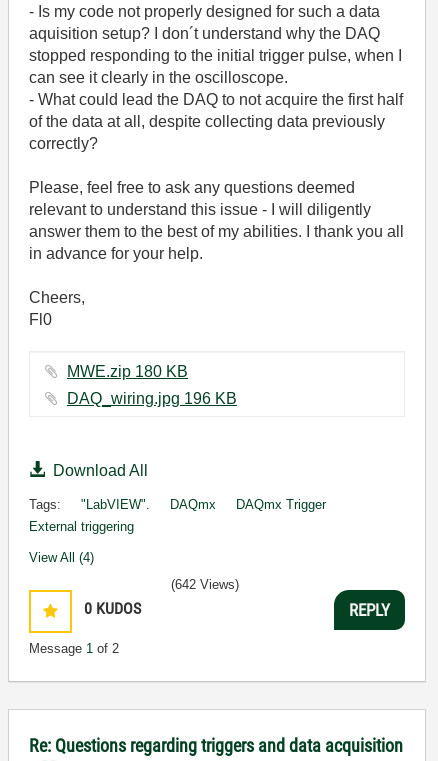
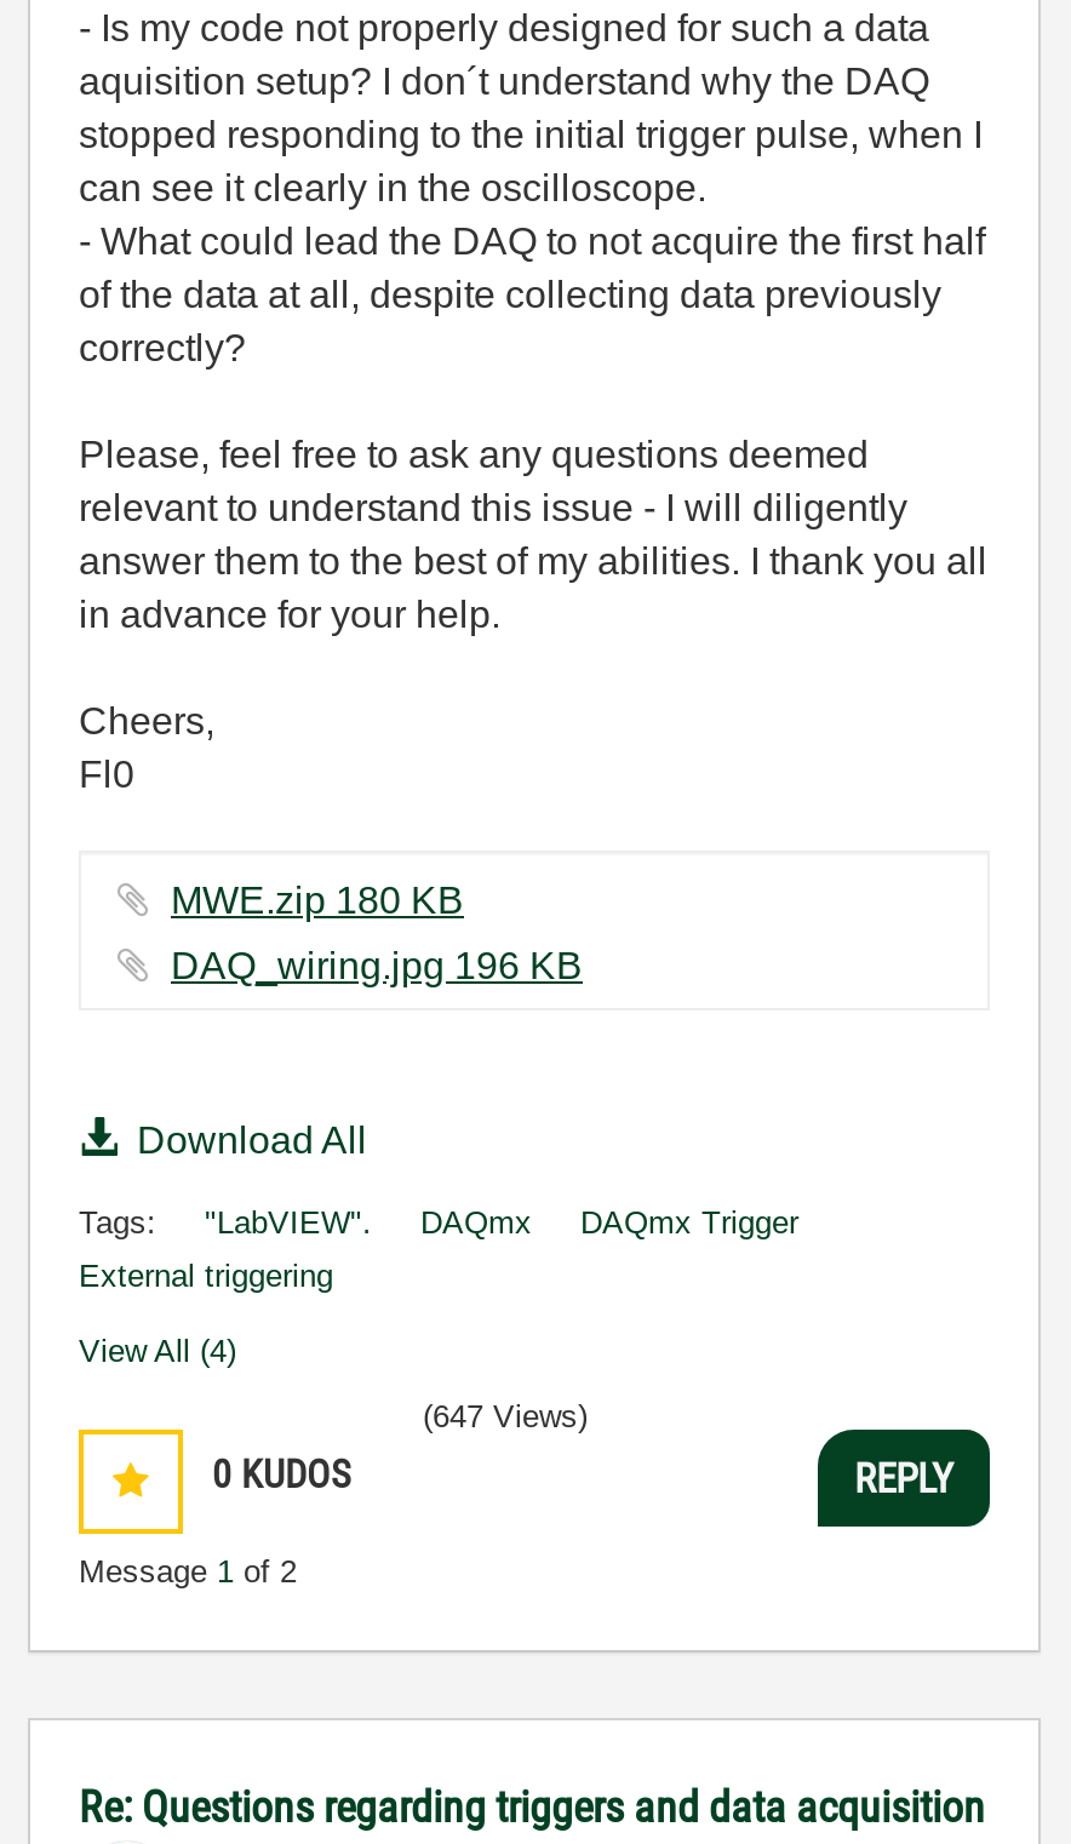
- (642 Views)
+ (647 Views)
